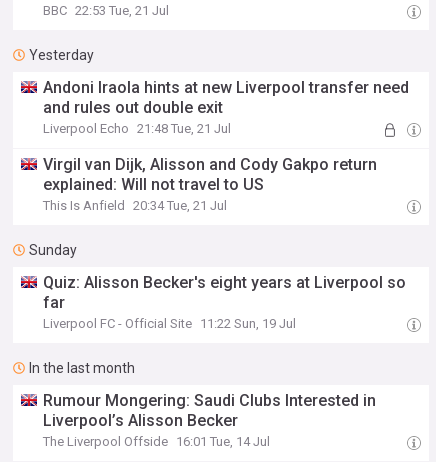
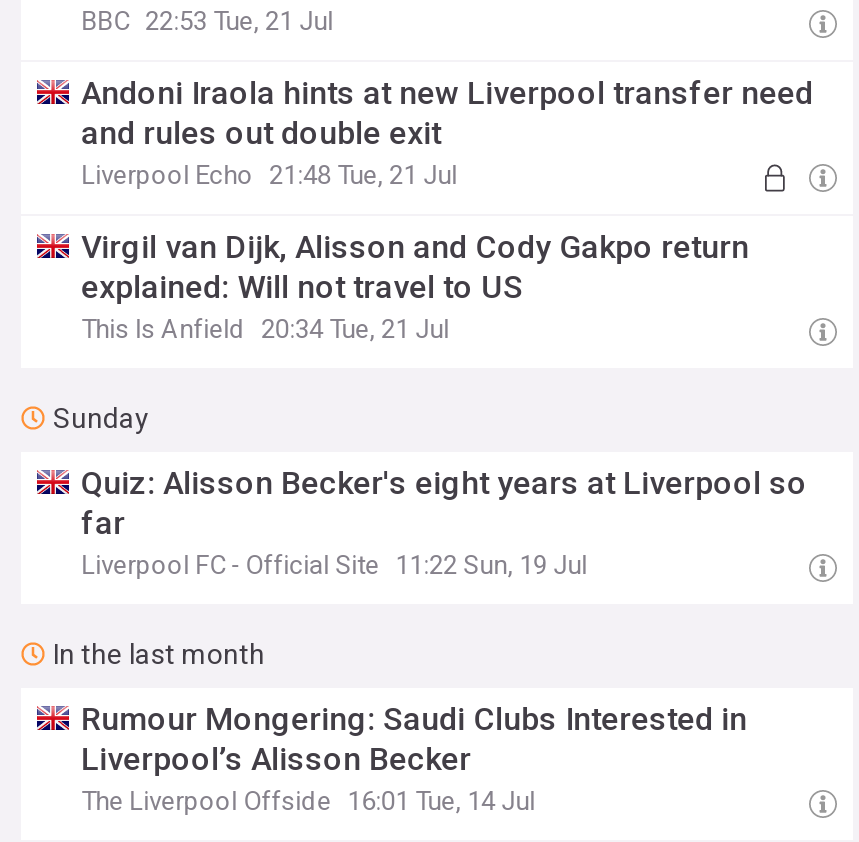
- Yesterday
